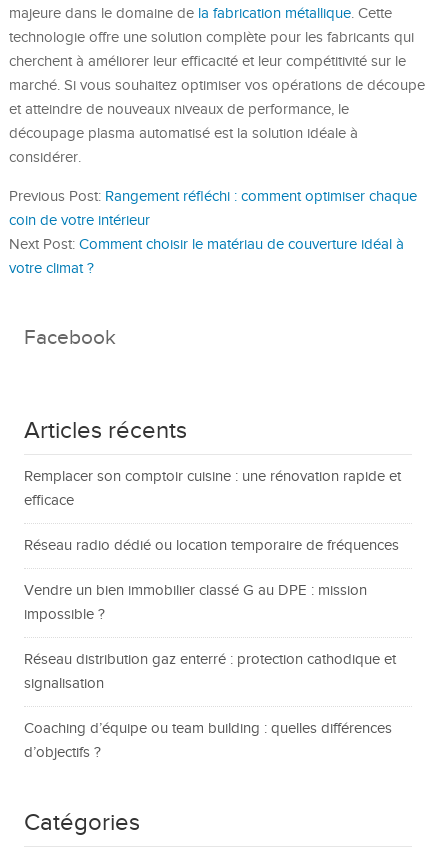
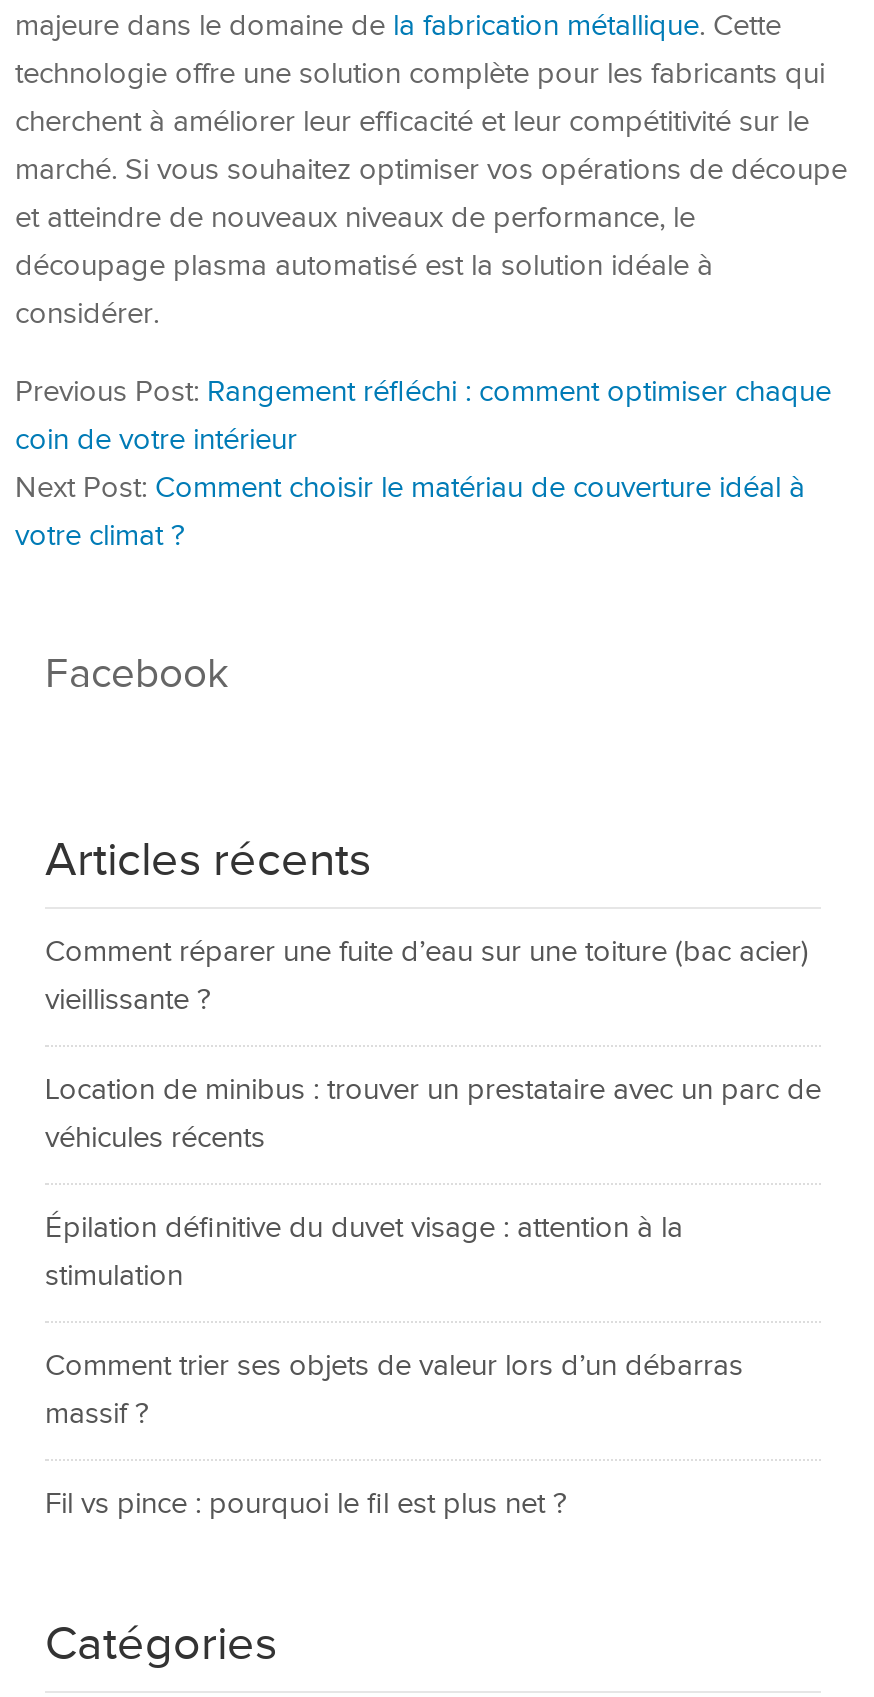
- Remplacer son comptoir cuisine : une rénovation rapide et
- efficace
+ Comment réparer une fuite d’eau sur une toiture (bac acier)
+ vieillissante ?

- Réseau radio dédié ou location temporaire de fréquences
+ Location de minibus : trouver un prestataire avec un parc de
+ véhicules récents

- Vendre un bien immobilier classé G au DPE : mission
- impossible ?
+ Épilation définitive du duvet visage : attention à la
+ stimulation

- Réseau distribution gaz enterré : protection cathodique et
- signalisation
+ Comment trier ses objets de valeur lors d’un débarras
+ massif ?

- Coaching d’équipe ou team building : quelles différences
- d’objectifs ?
+ Fil vs pince : pourquoi le fil est plus net ?
